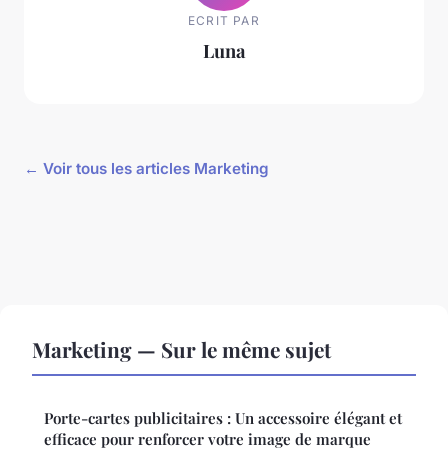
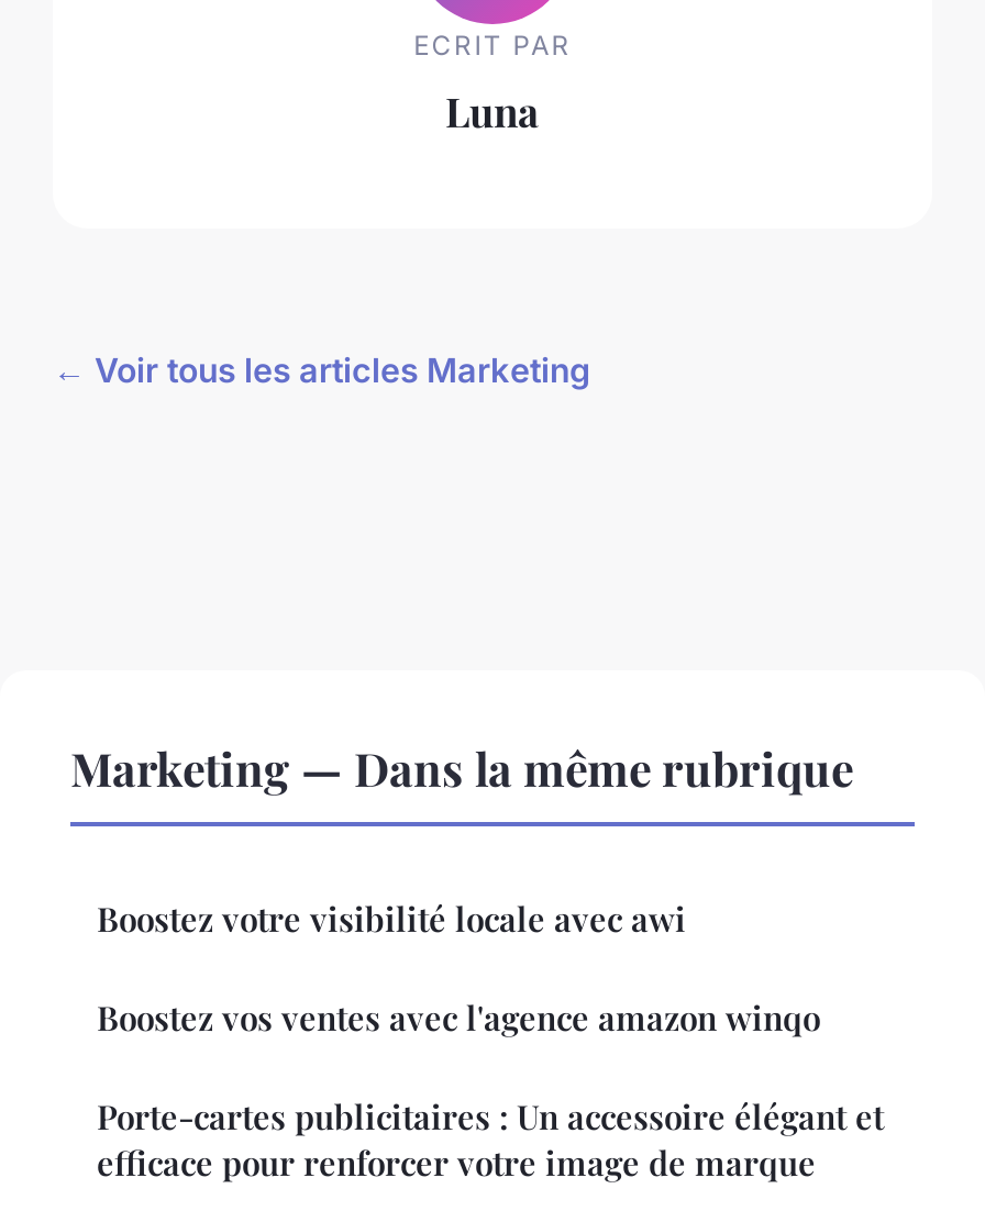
- Marketing — Sur le même sujet
+ Marketing — Dans la même rubrique
+ Boostez votre visibilité locale avec awi
+ Boostez vos ventes avec l'agence amazon winqo
